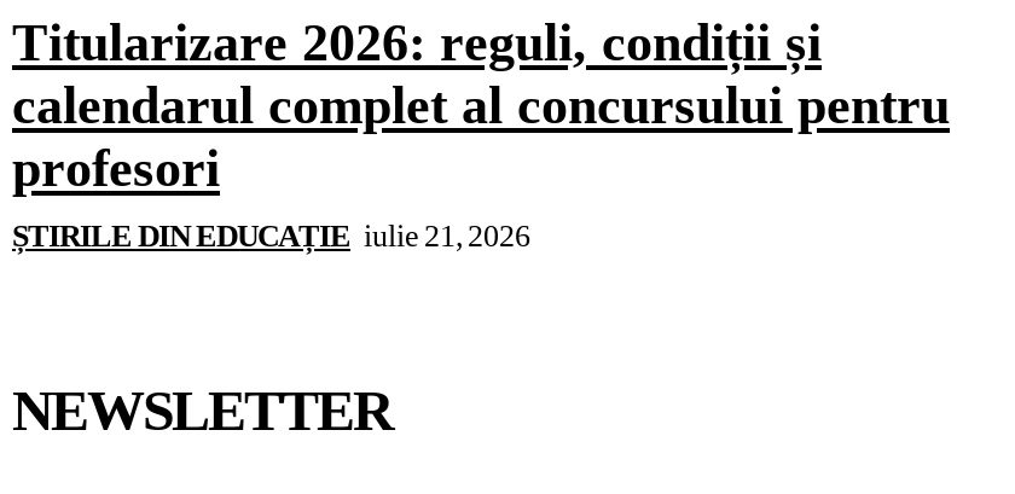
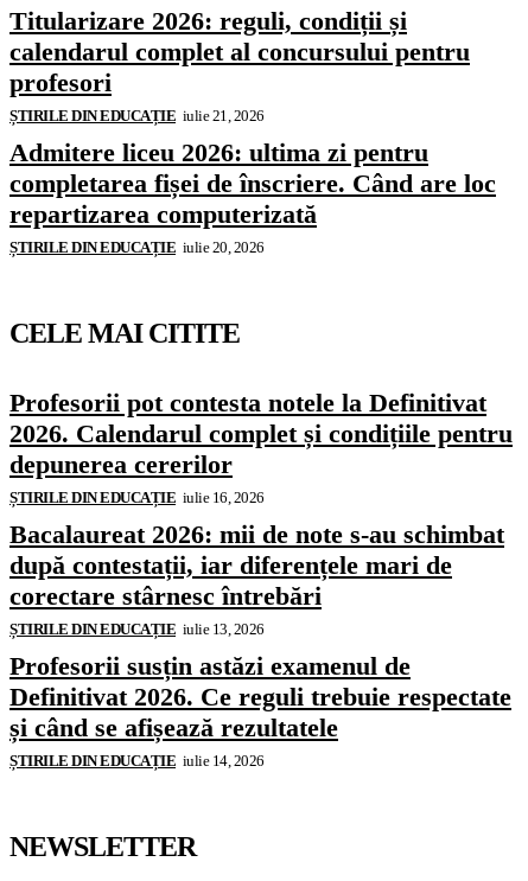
+ Admitere liceu 2026: ultima zi pentru
+ completarea fișei de înscriere. Când are loc
+ repartizarea computerizată
+ ȘTIRILE DIN EDUCAȚIE iulie 20, 2026
+ CELE MAI CITITE
+ Profesorii pot contesta notele la Definitivat
+ 2026. Calendarul complet și condițiile pentru
+ depunerea cererilor
+ ȘTIRILE DIN EDUCAȚIE iulie 16, 2026
+ Bacalaureat 2026: mii de note s-au schimbat
+ după contestații, iar diferențele mari de
+ corectare stârnesc întrebări
+ ȘTIRILE DIN EDUCAȚIE iulie 13, 2026
+ Profesorii susțin astăzi examenul de
+ Definitivat 2026. Ce reguli trebuie respectate
+ și când se afișează rezultatele
+ ȘTIRILE DIN EDUCAȚIE iulie 14, 2026
